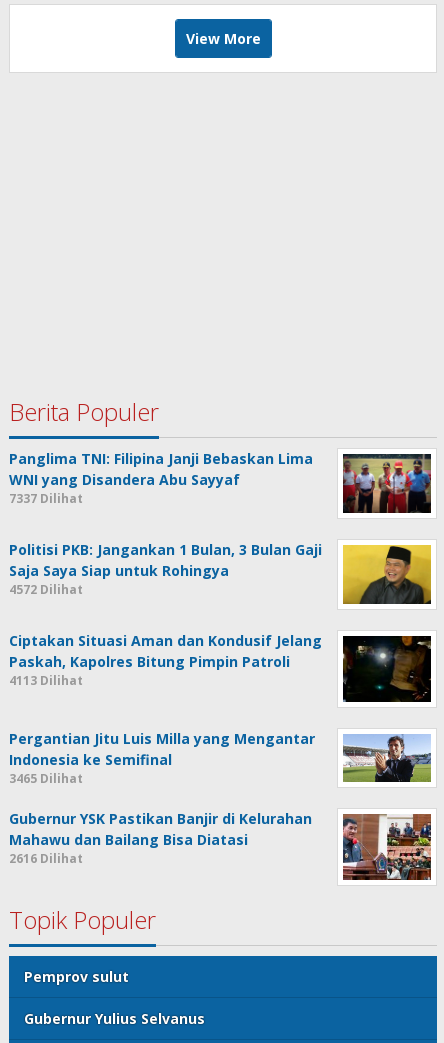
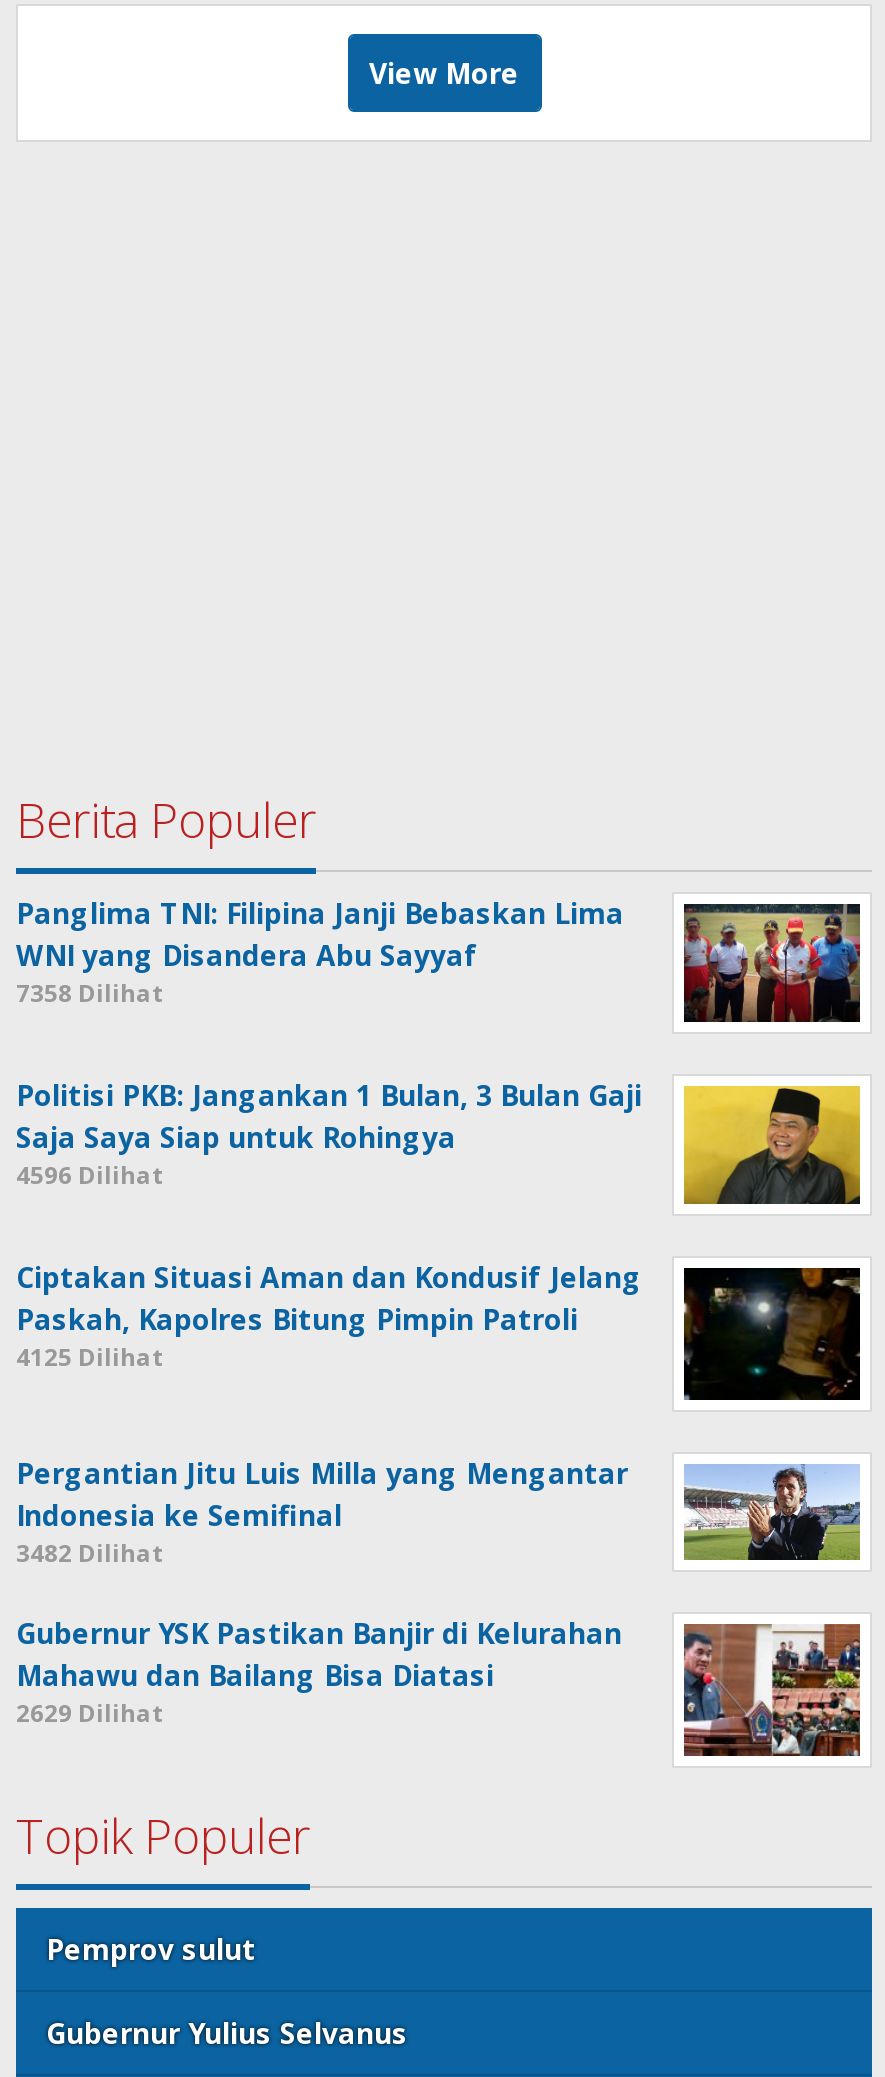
- 7337 Dilihat
+ 7358 Dilihat

- 4572 Dilihat
+ 4596 Dilihat

- 4113 Dilihat
+ 4125 Dilihat

- 3465 Dilihat
+ 3482 Dilihat

- 2616 Dilihat
+ 2629 Dilihat
